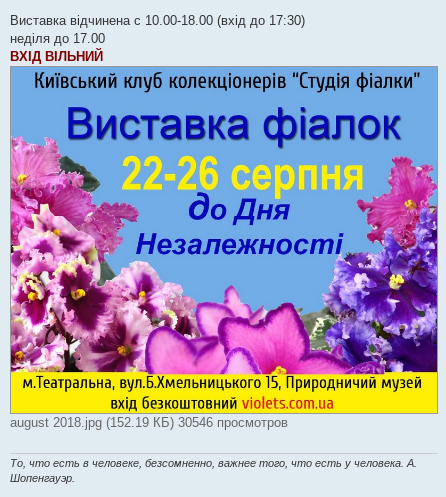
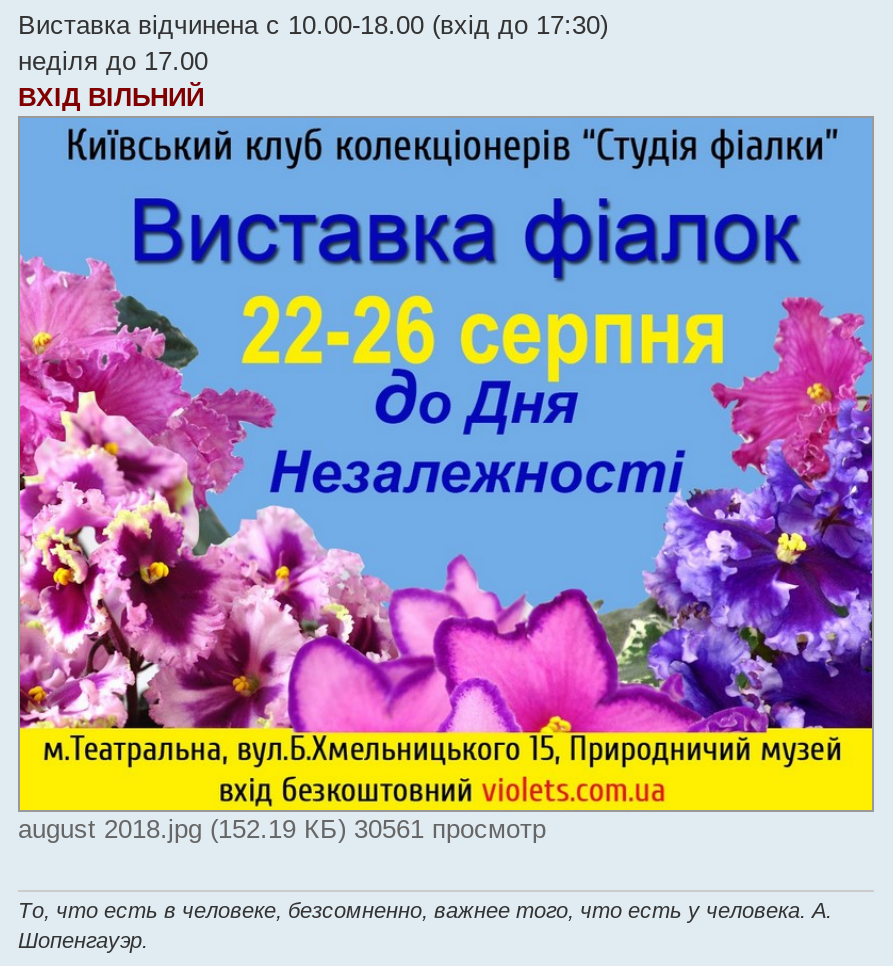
- august 2018.jpg (152.19 КБ) 30546 просмотров
+ august 2018.jpg (152.19 КБ) 30561 просмотр
